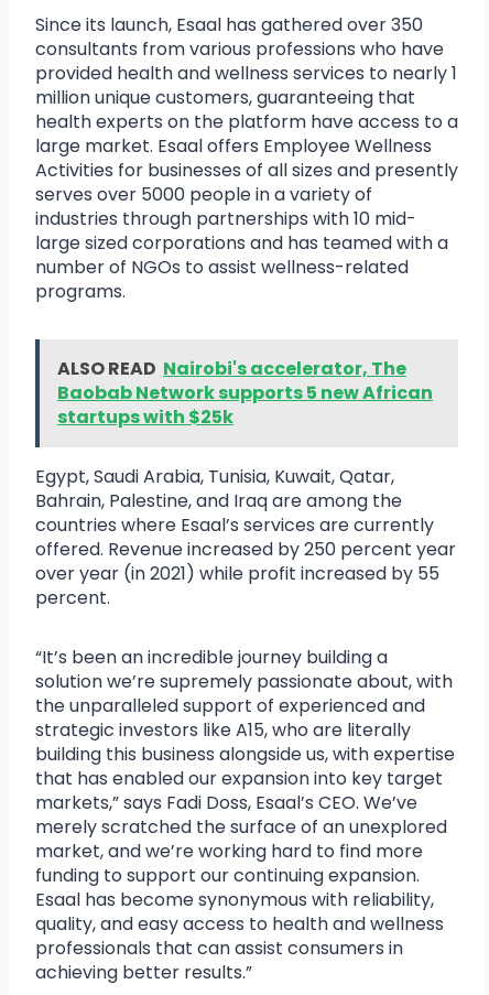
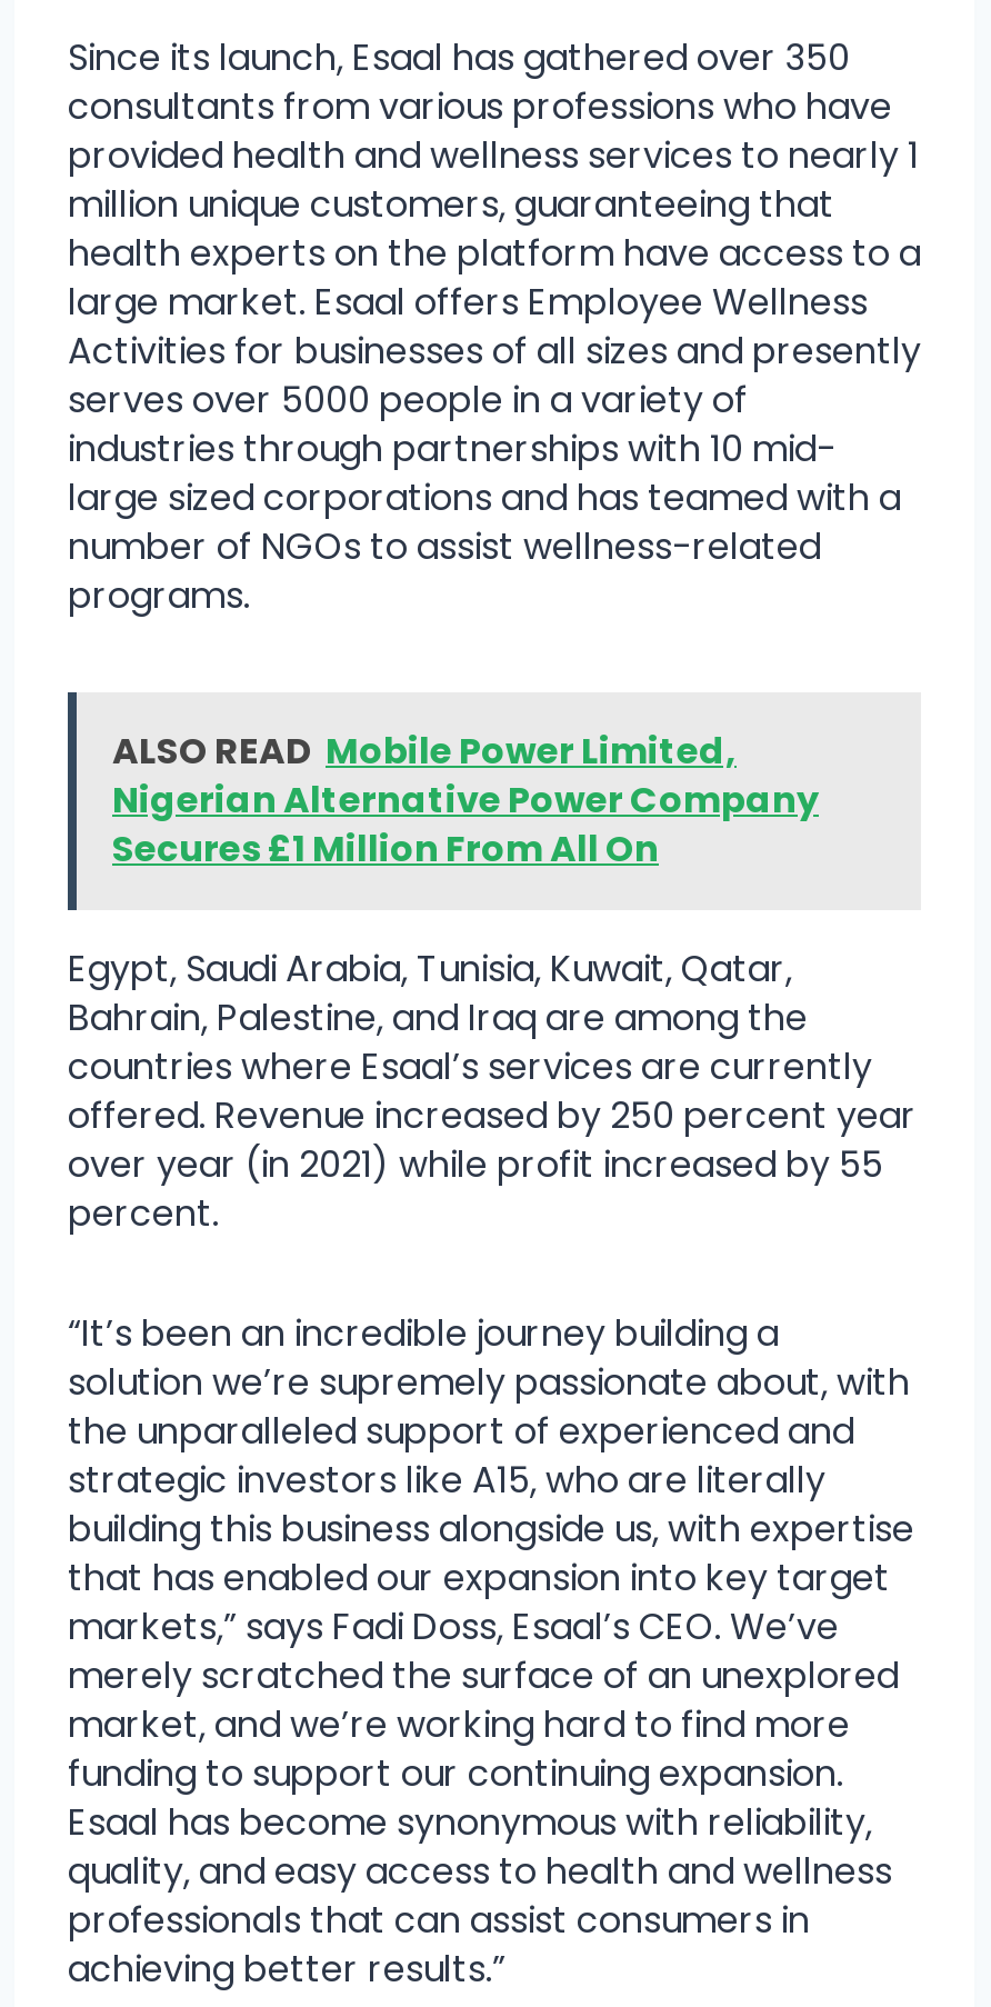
- ALSO READ Nairobi's accelerator, The
- Baobab Network supports 5 new African
- startups with $25k
+ ALSO READ Mobile Power Limited,
+ Nigerian Alternative Power Company
+ Secures £1 Million From All On
